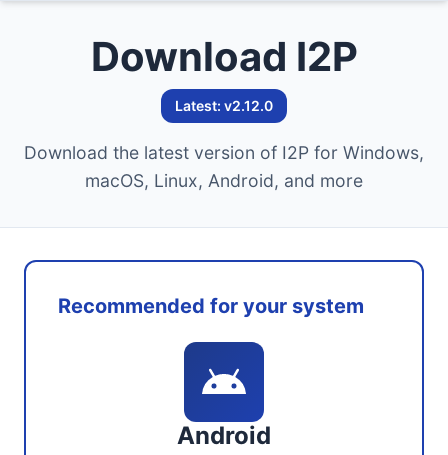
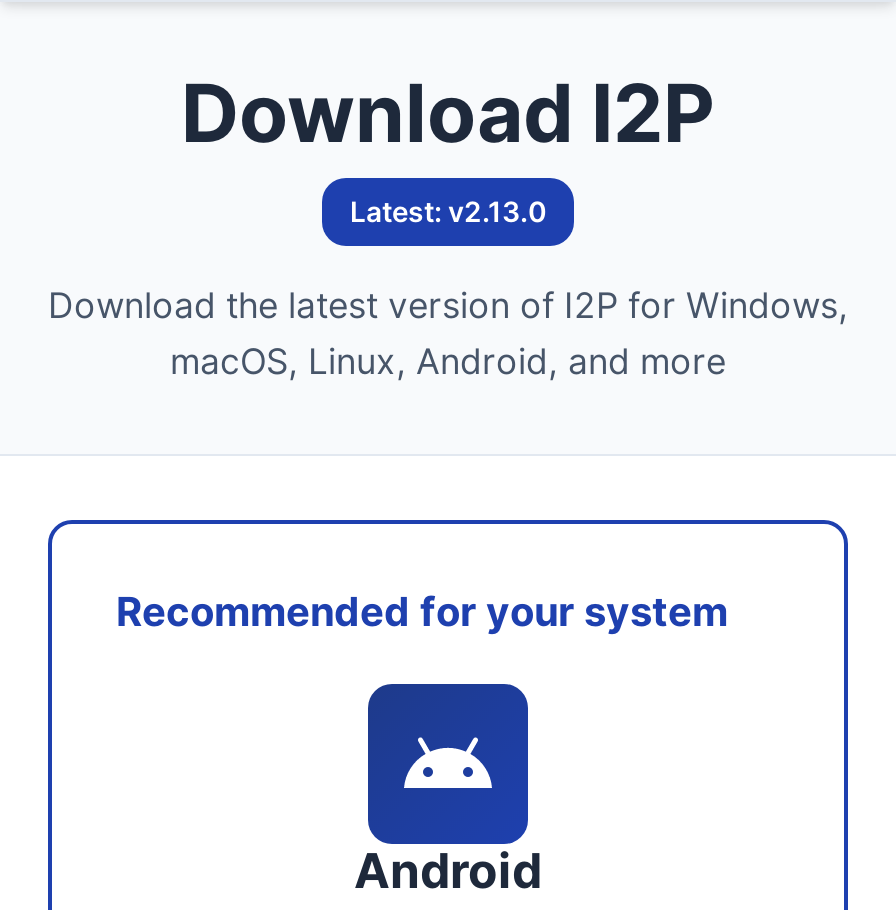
- Latest: v2.12.0
+ Latest: v2.13.0
